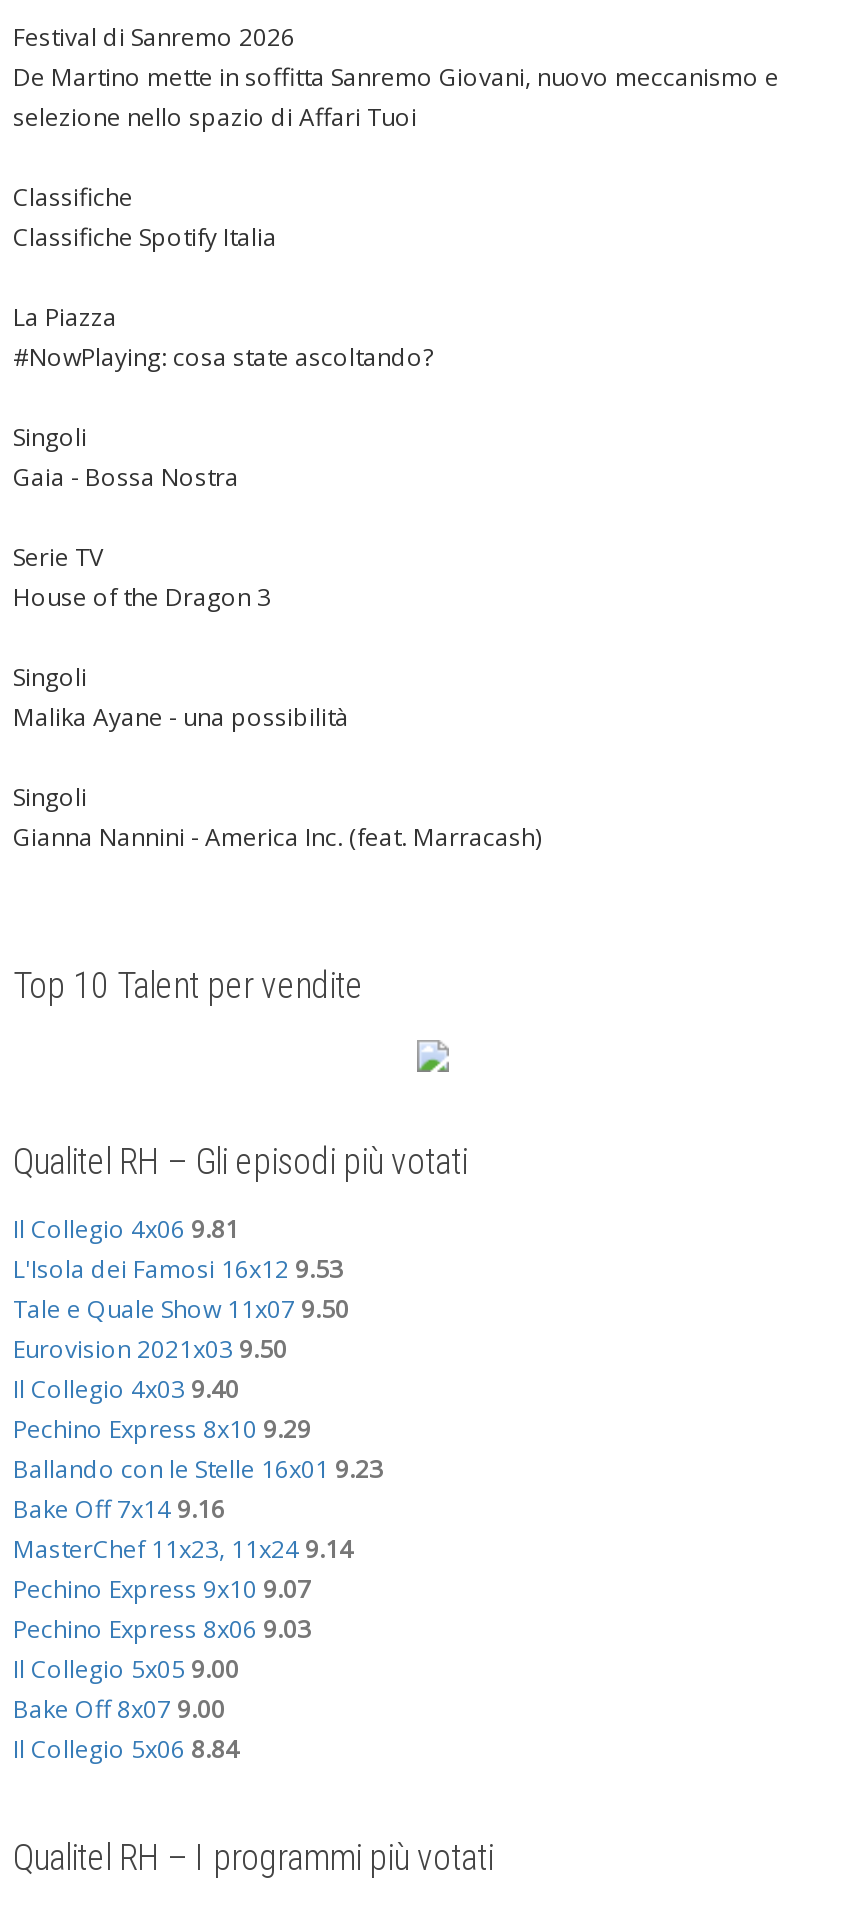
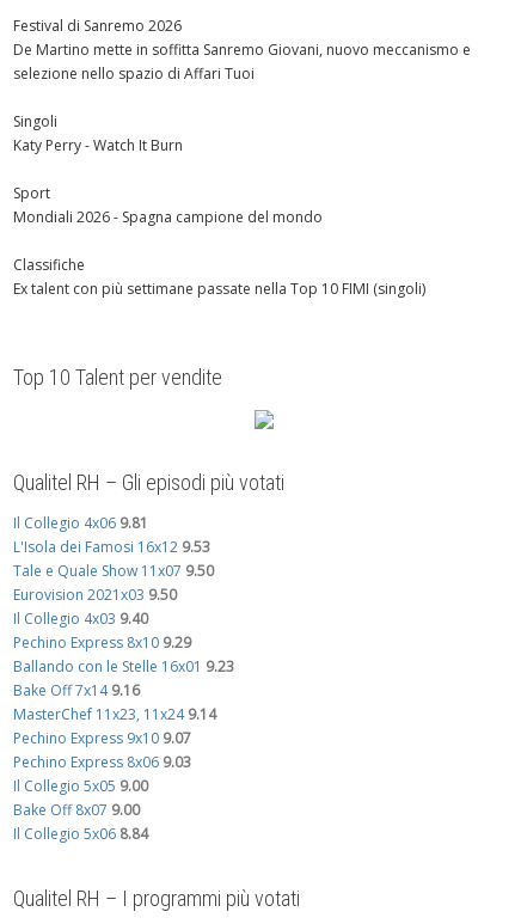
- Classifiche
- Classifiche Spotify Italia
- La Piazza
- #NowPlaying: cosa state ascoltando?

- Gaia - Bossa Nostra
- Serie TV
- House of the Dragon 3
- Singoli
- Malika Ayane - una possibilità
- Singoli
- Gianna Nannini - America Inc. (feat. Marracash)
+ Katy Perry - Watch It Burn
+ Sport
+ Mondiali 2026 - Spagna campione del mondo
+ Classifiche
+ Ex talent con più settimane passate nella Top 10 FIMI (singoli)
